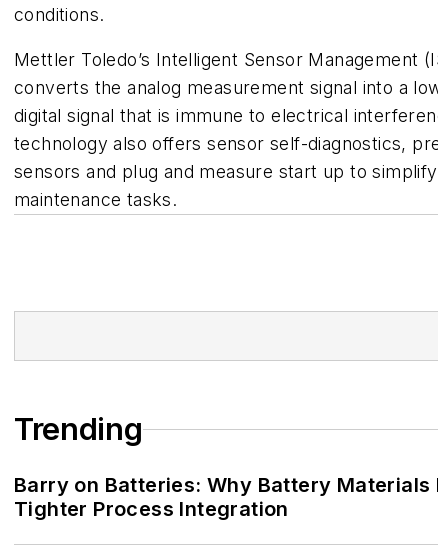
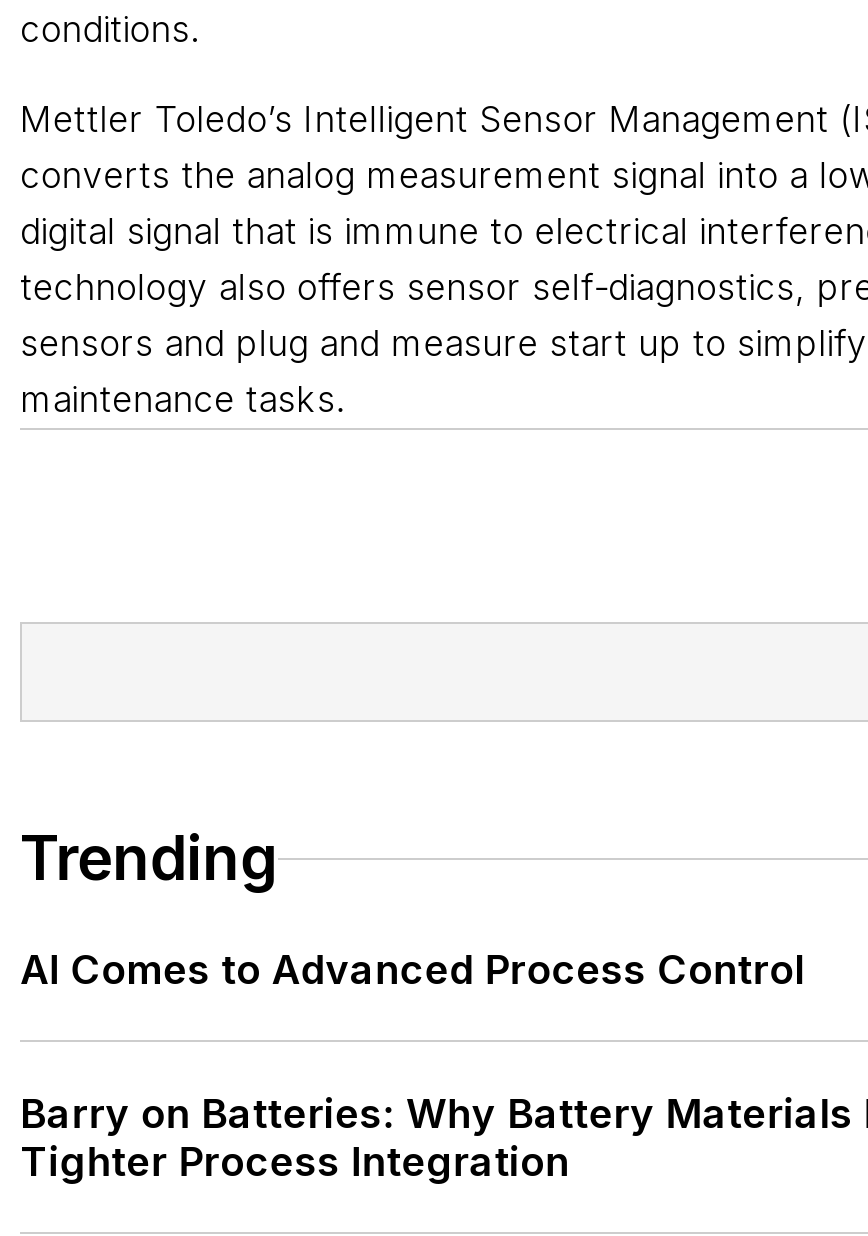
+ AI Comes to Advanced Process Control
